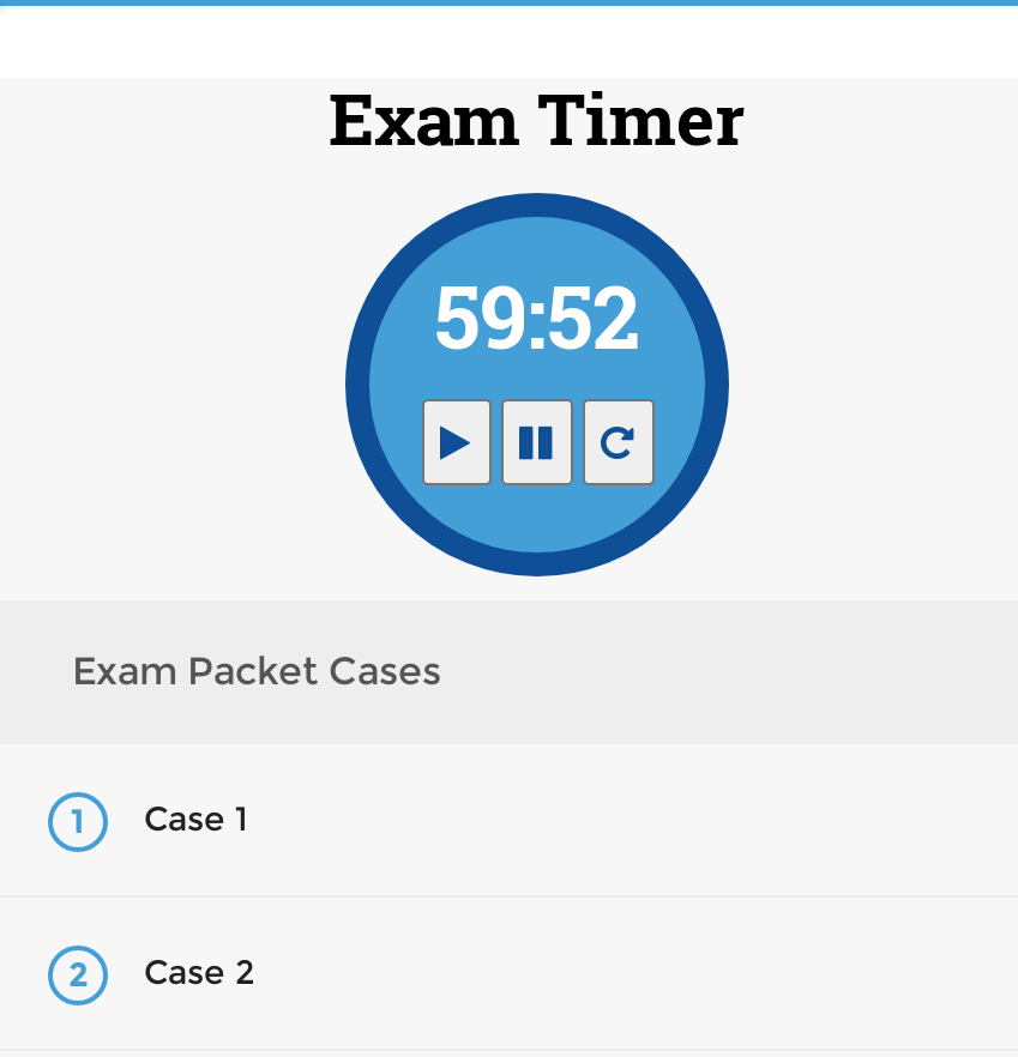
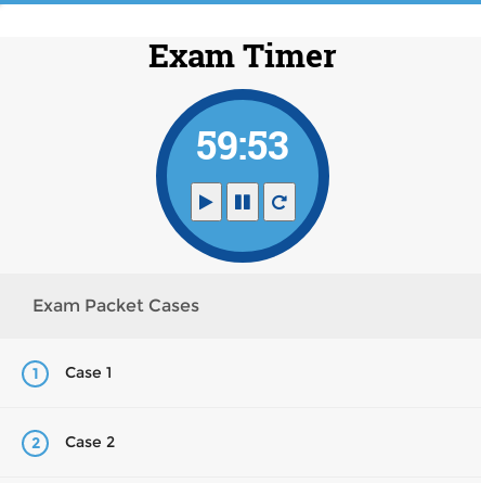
- 59:52
+ 59:53
